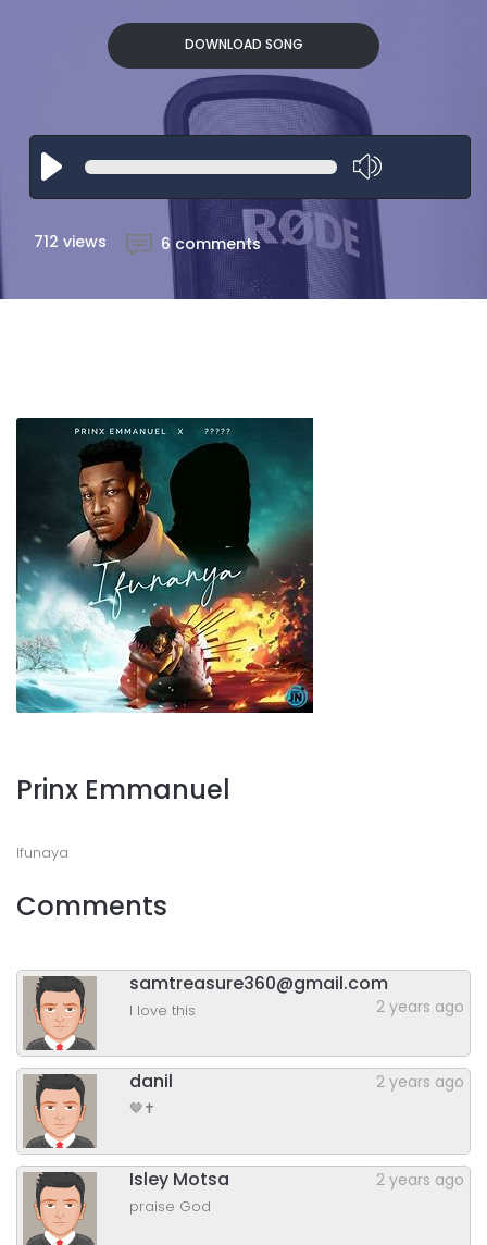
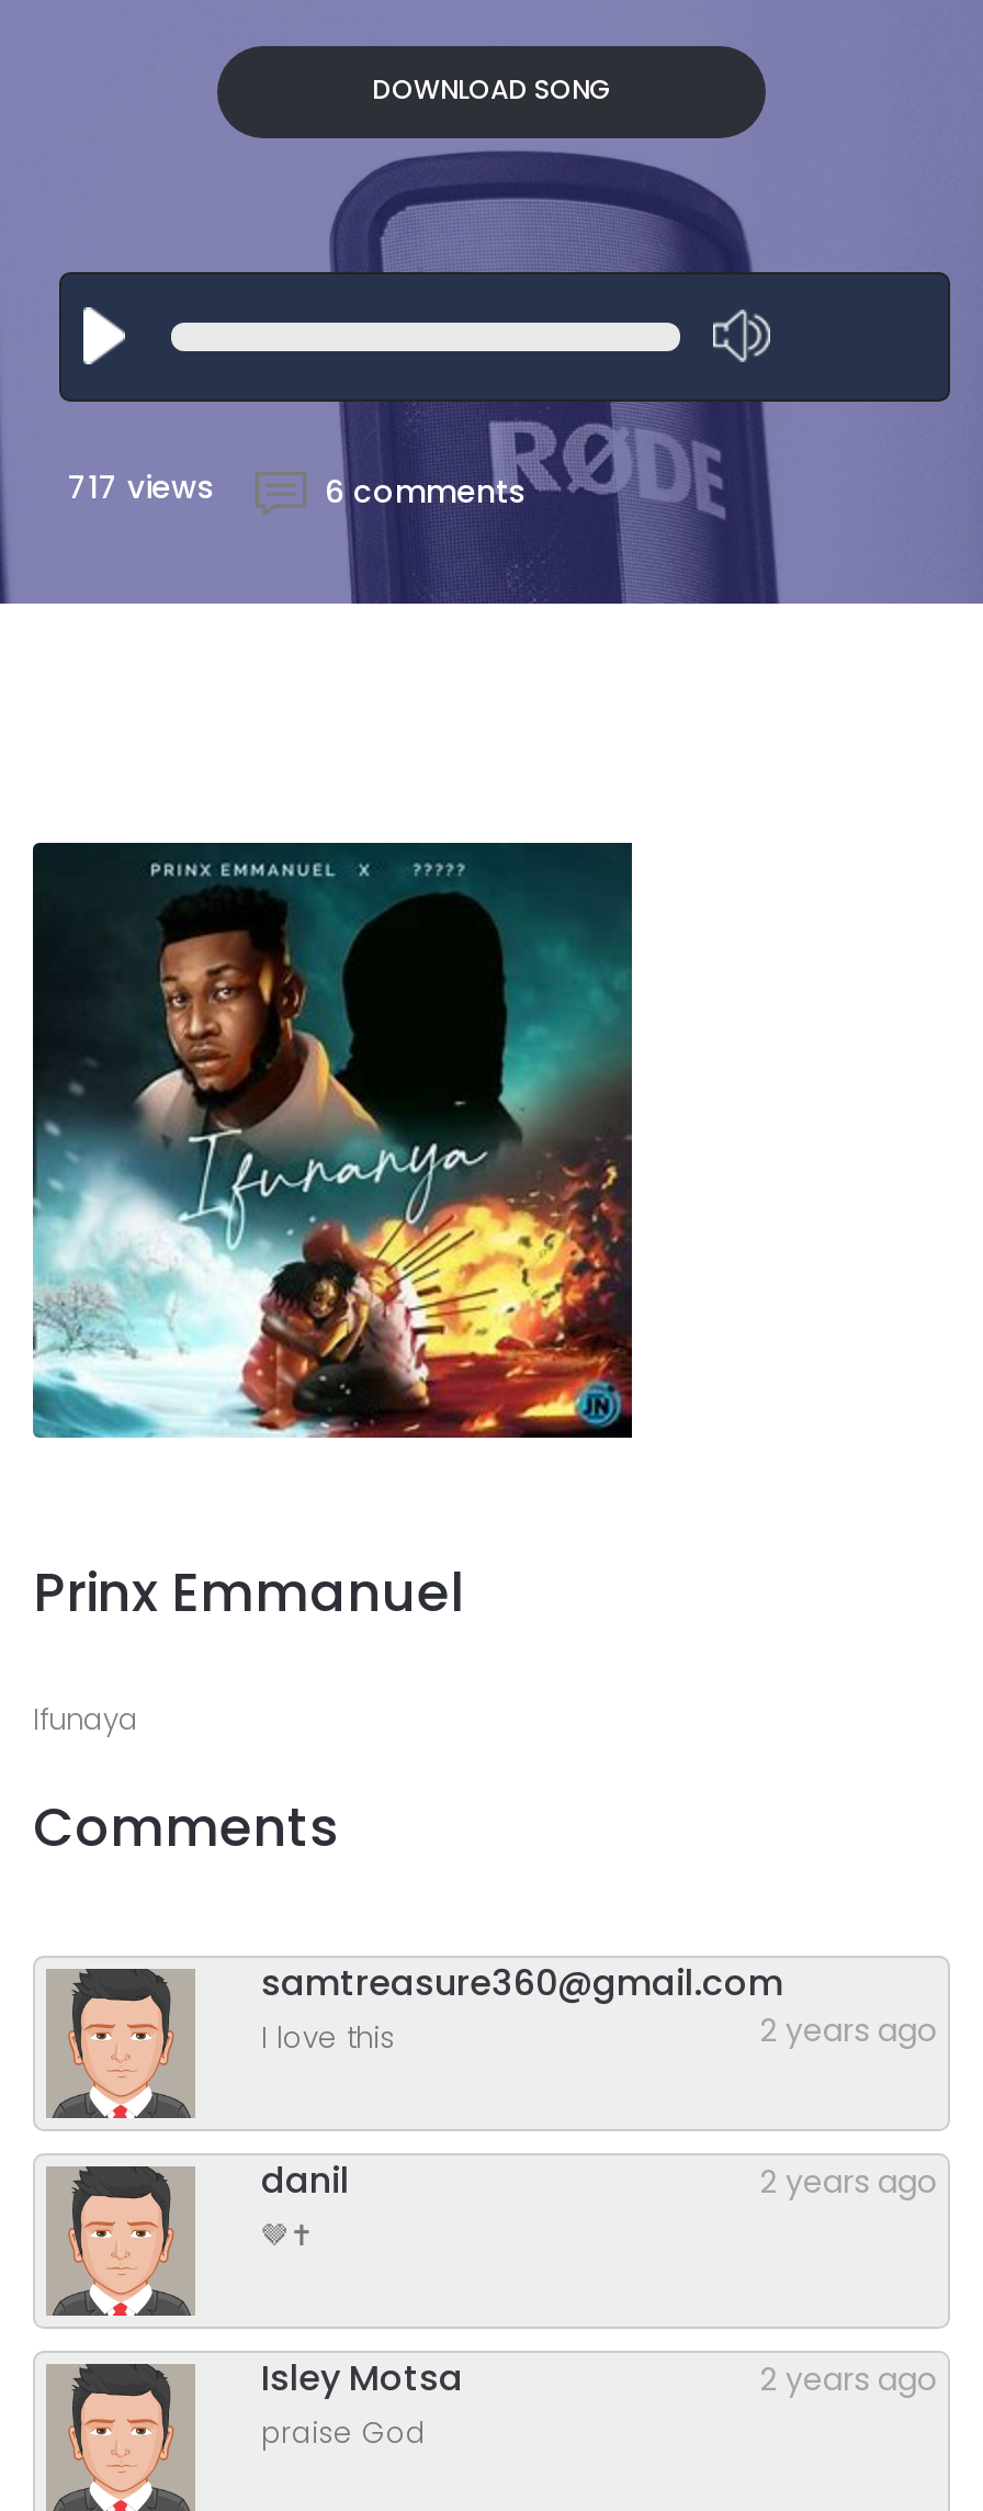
- 712 views
+ 717 views
